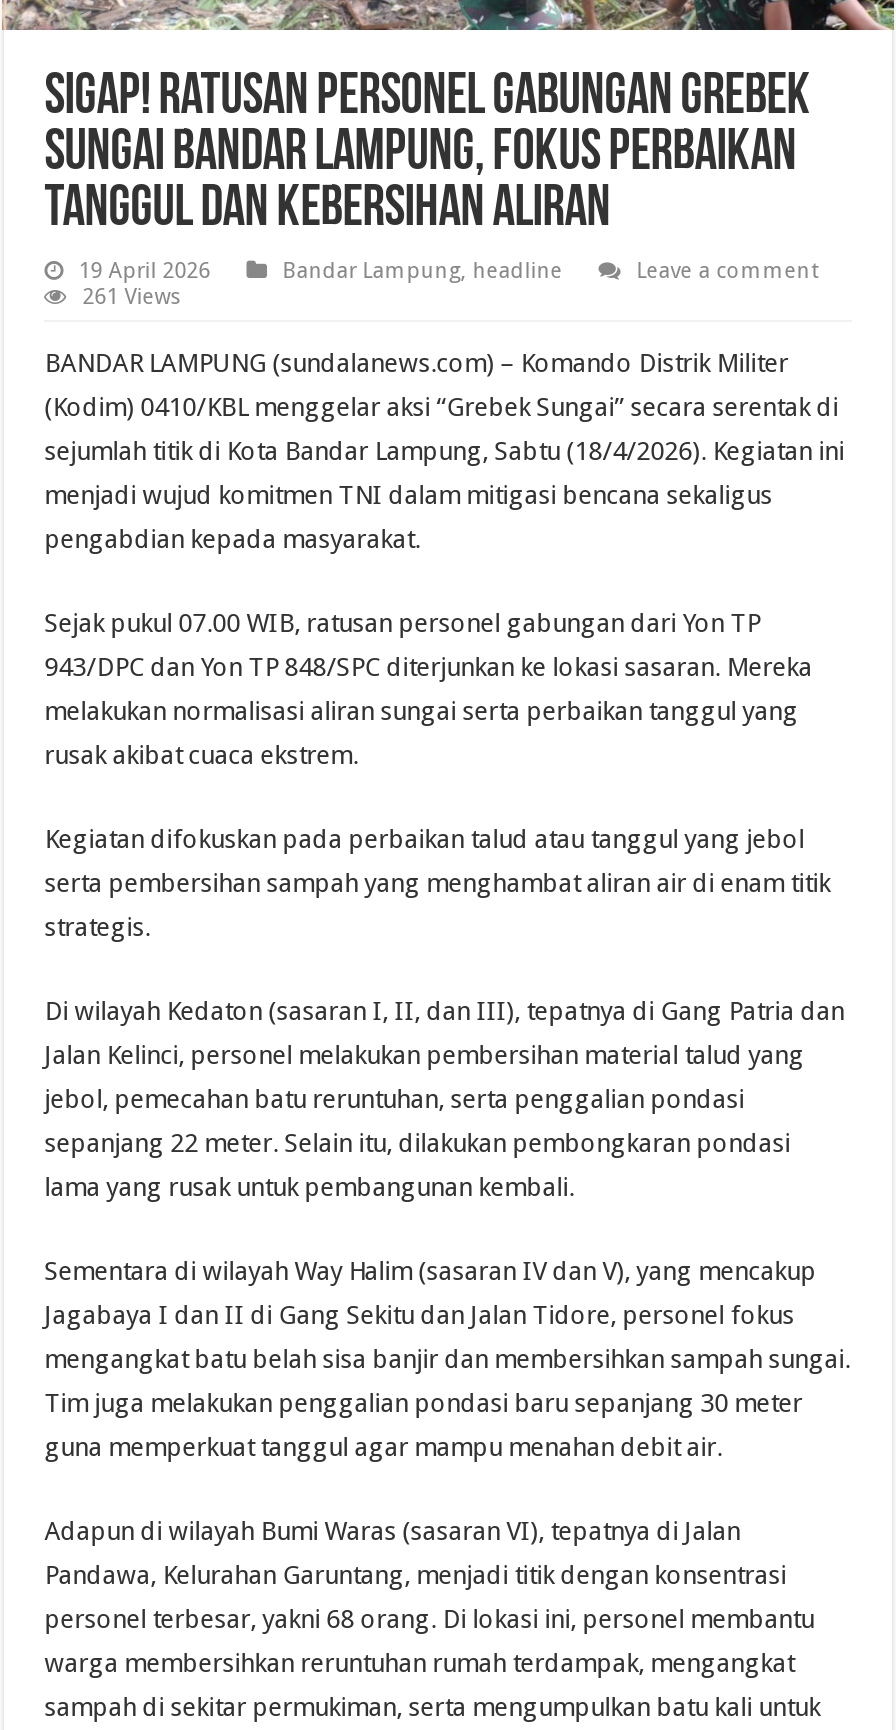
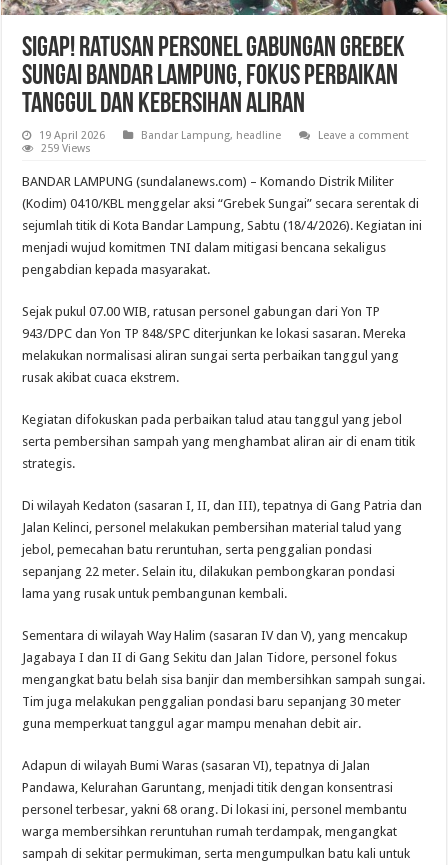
- 261 Views
+ 259 Views
